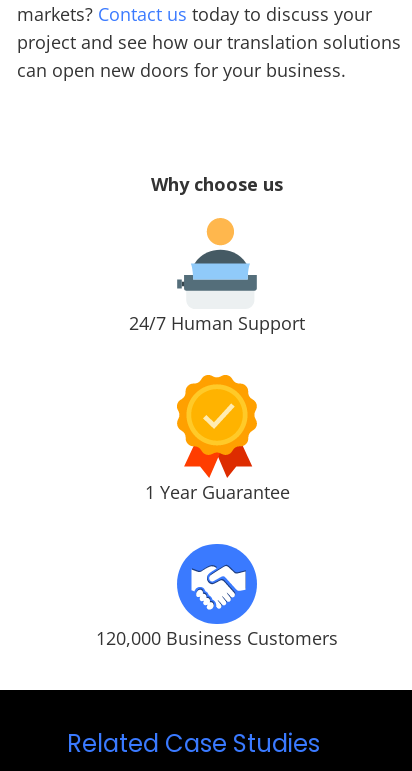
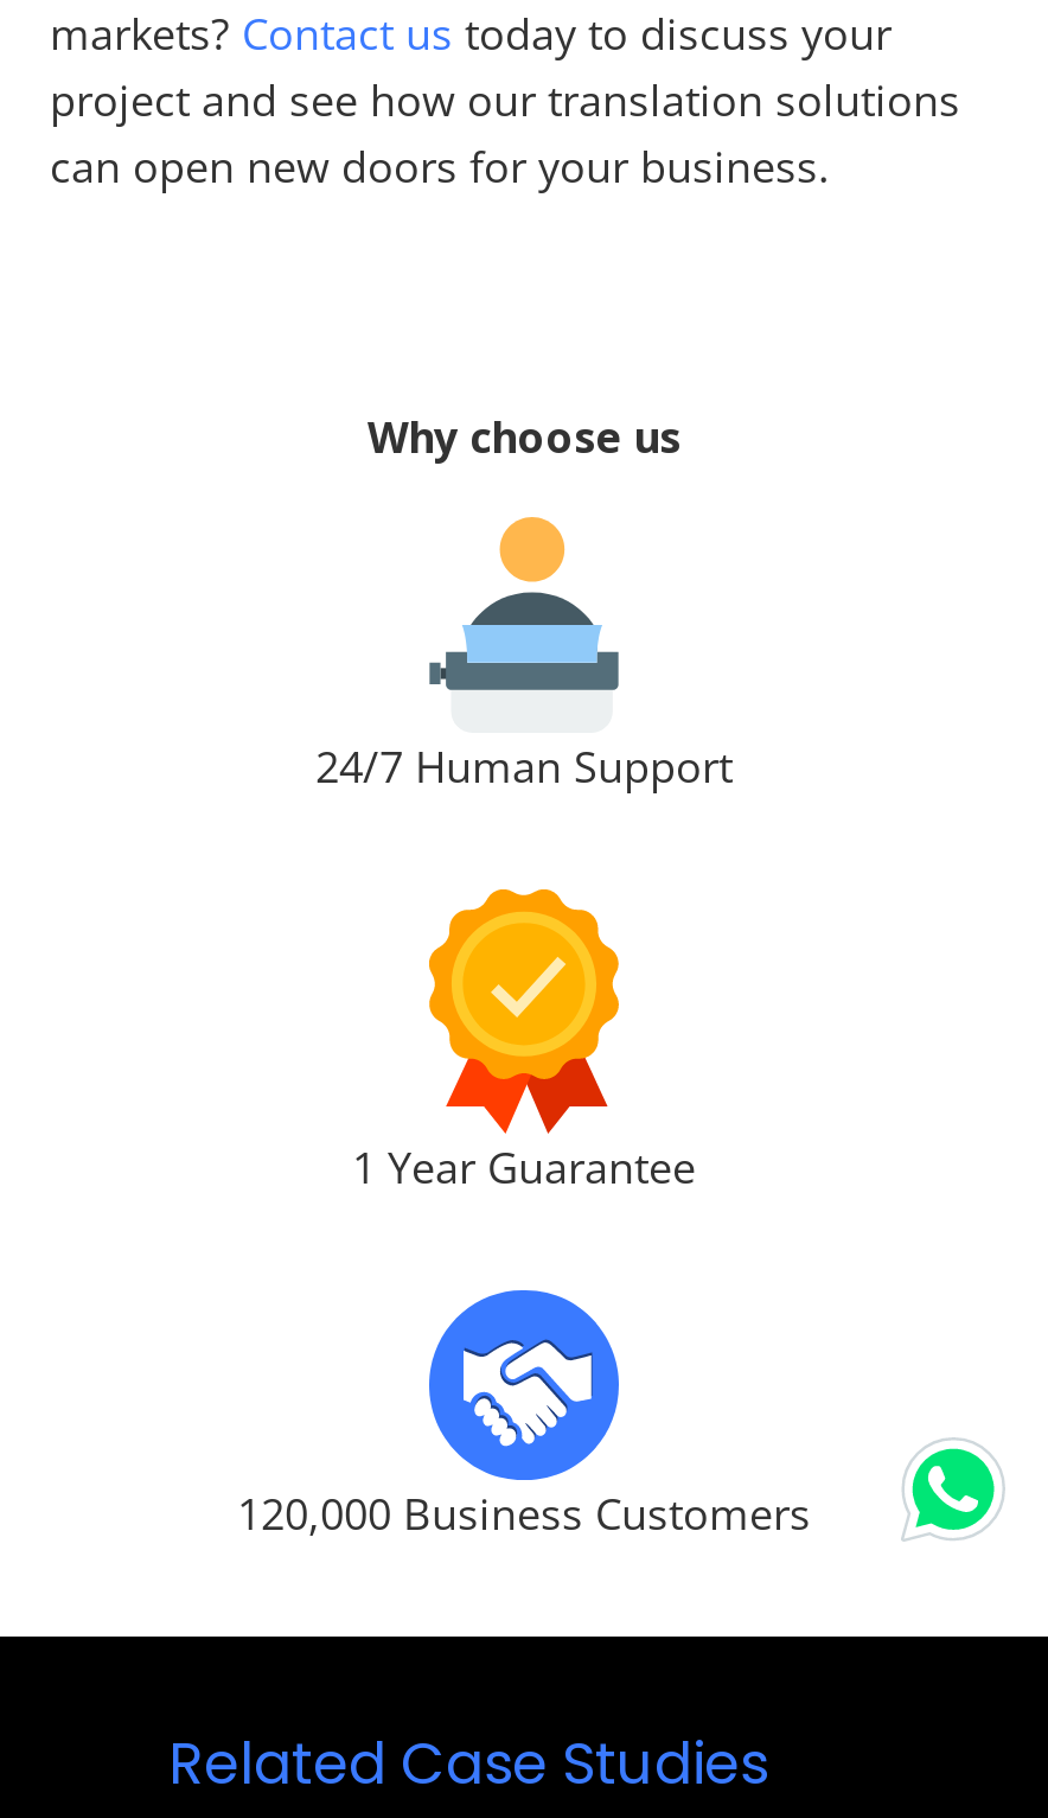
+ [image]
